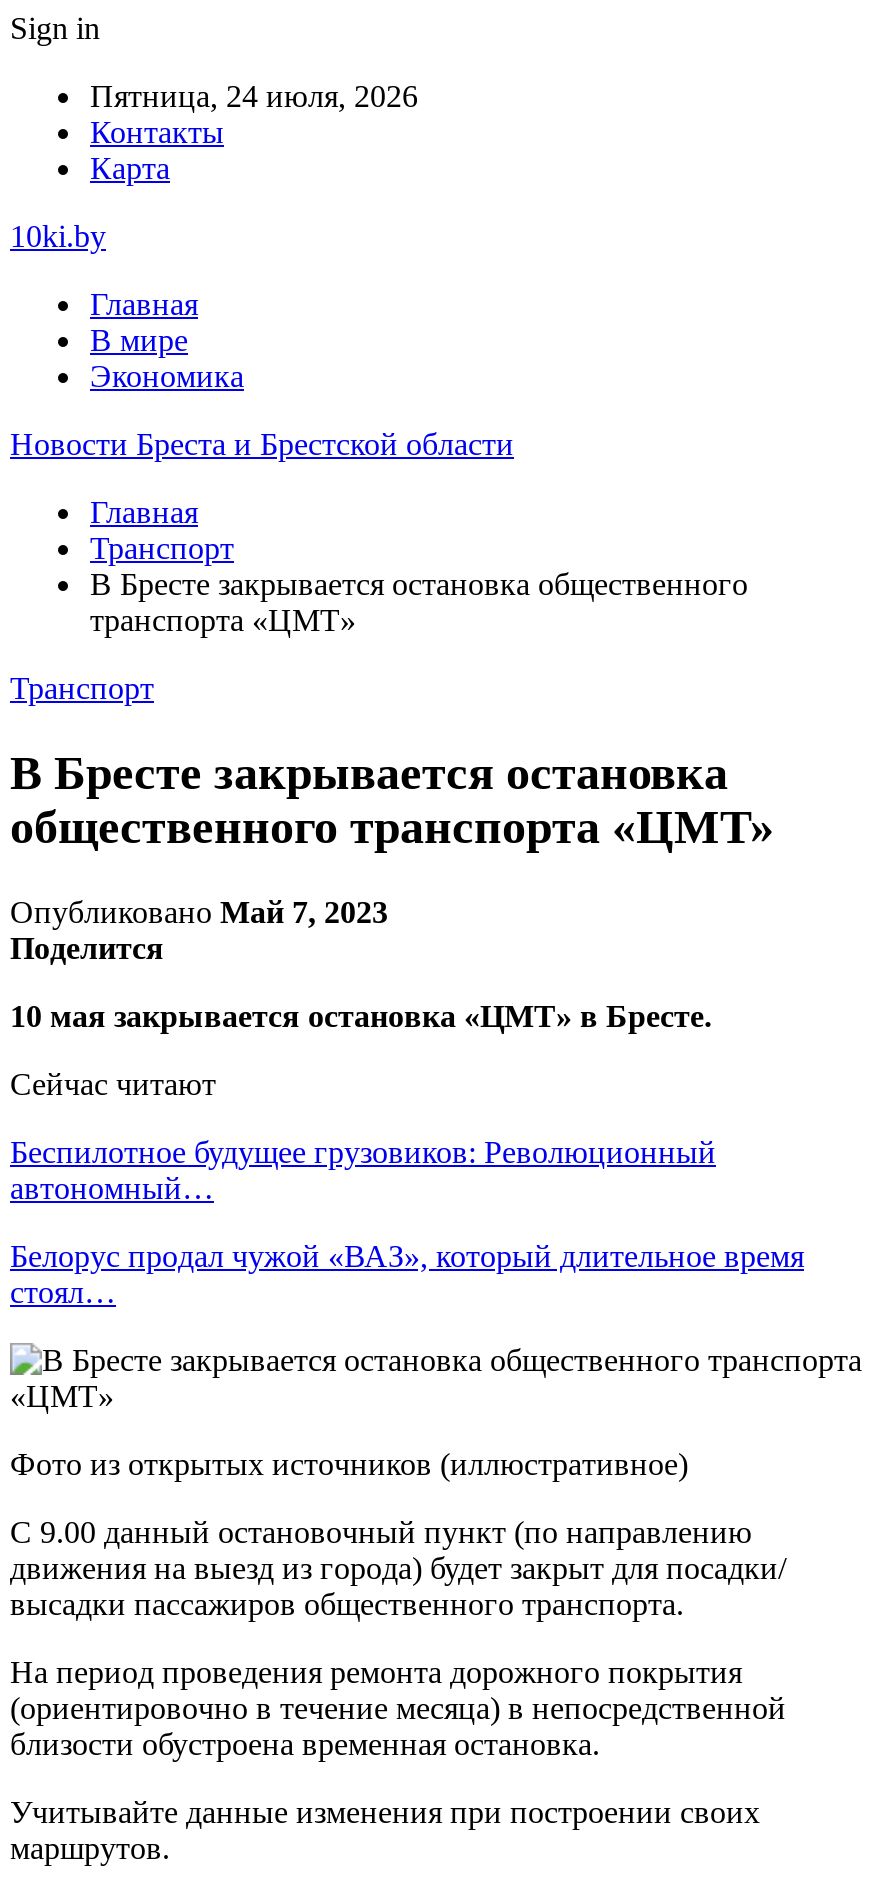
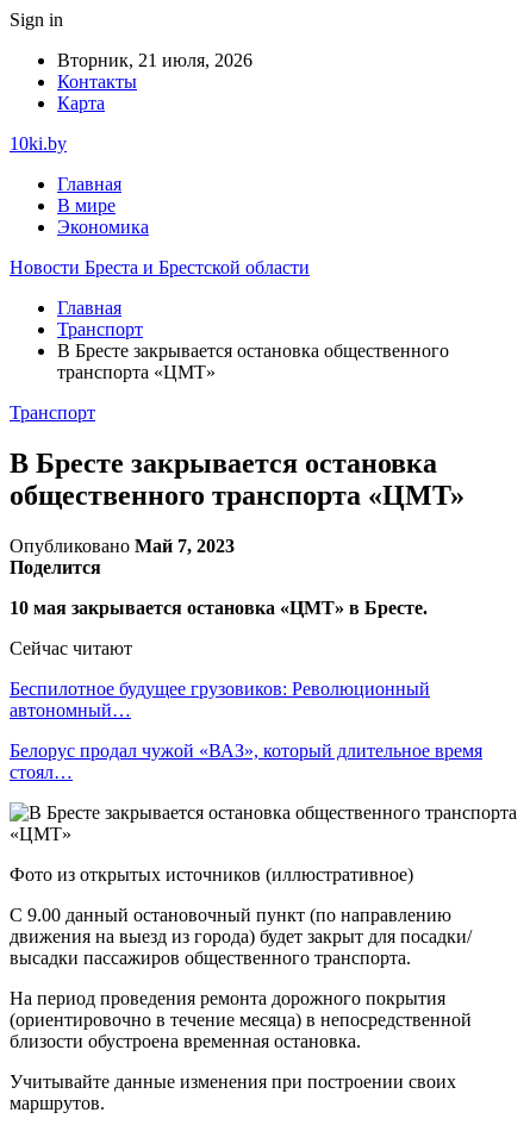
- Пятница, 24 июля, 2026
+ Вторник, 21 июля, 2026
